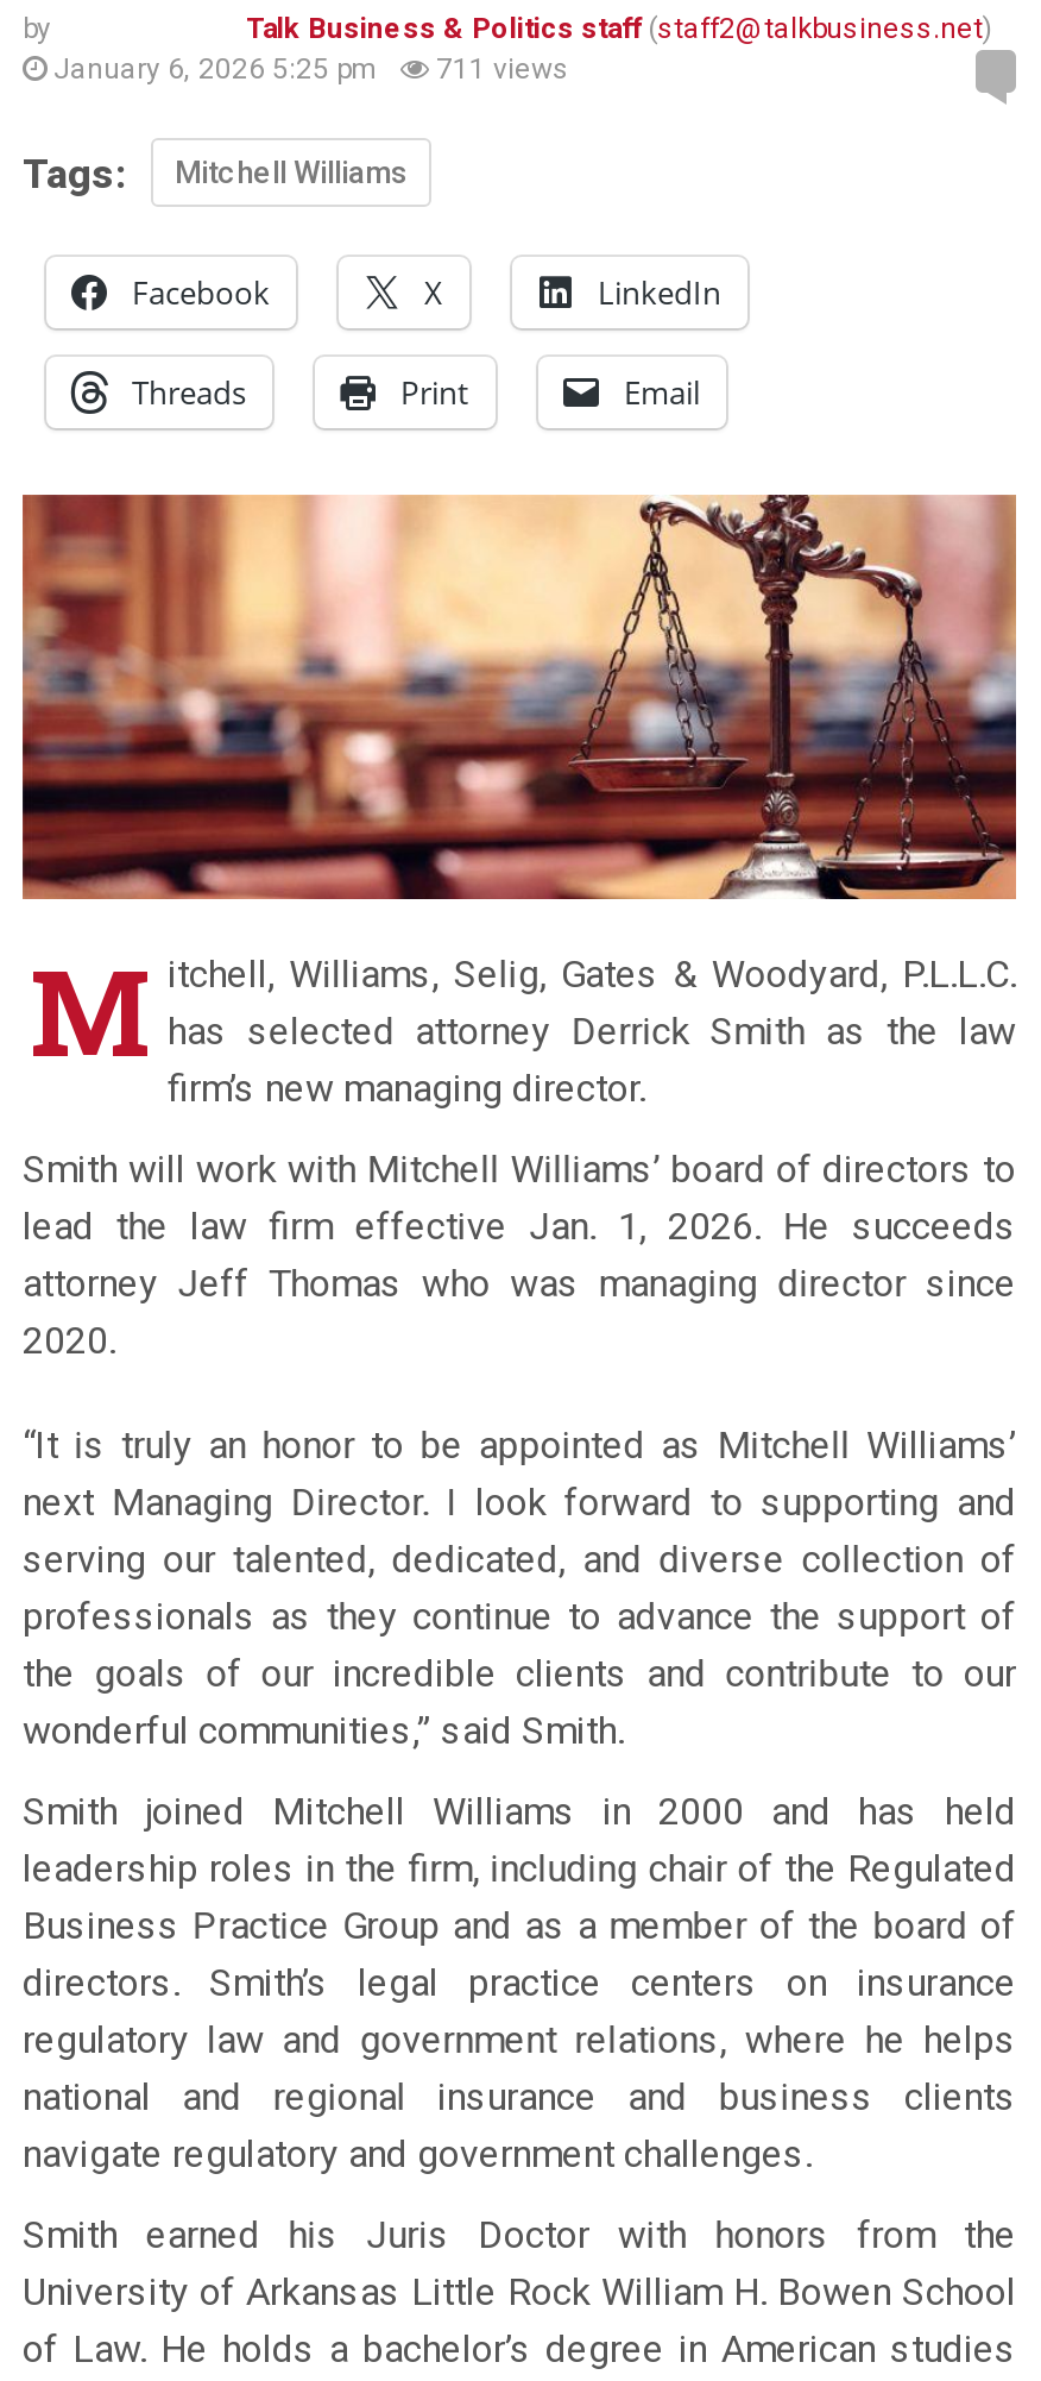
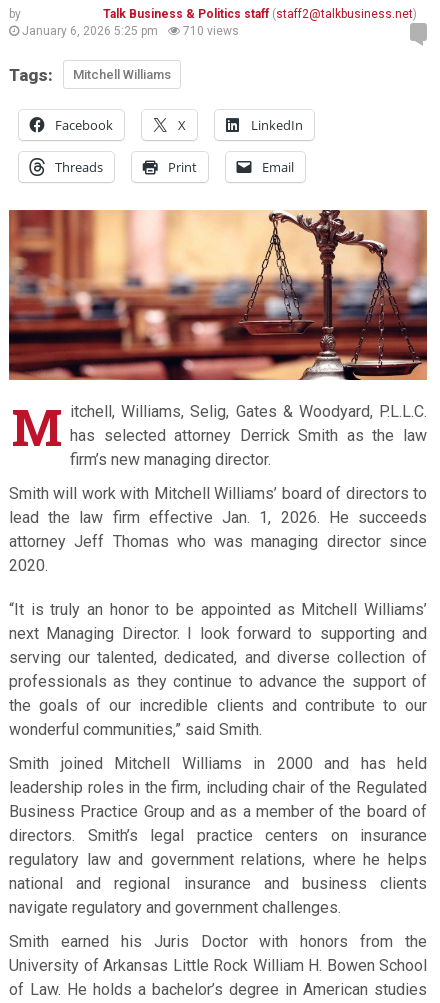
- January 6, 2026 5:25 pm 711 views
+ January 6, 2026 5:25 pm 710 views
